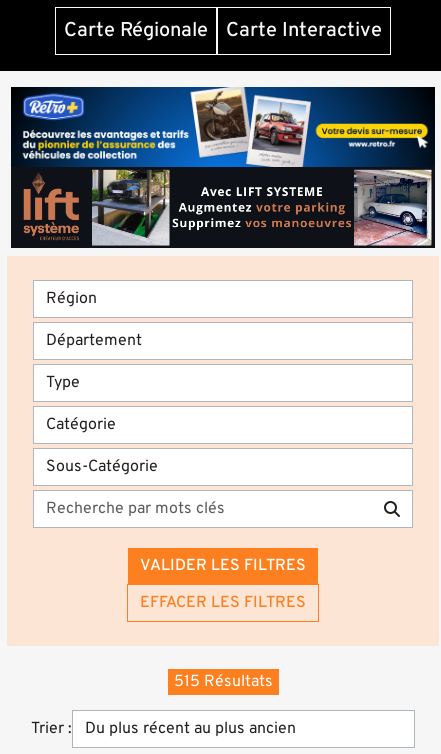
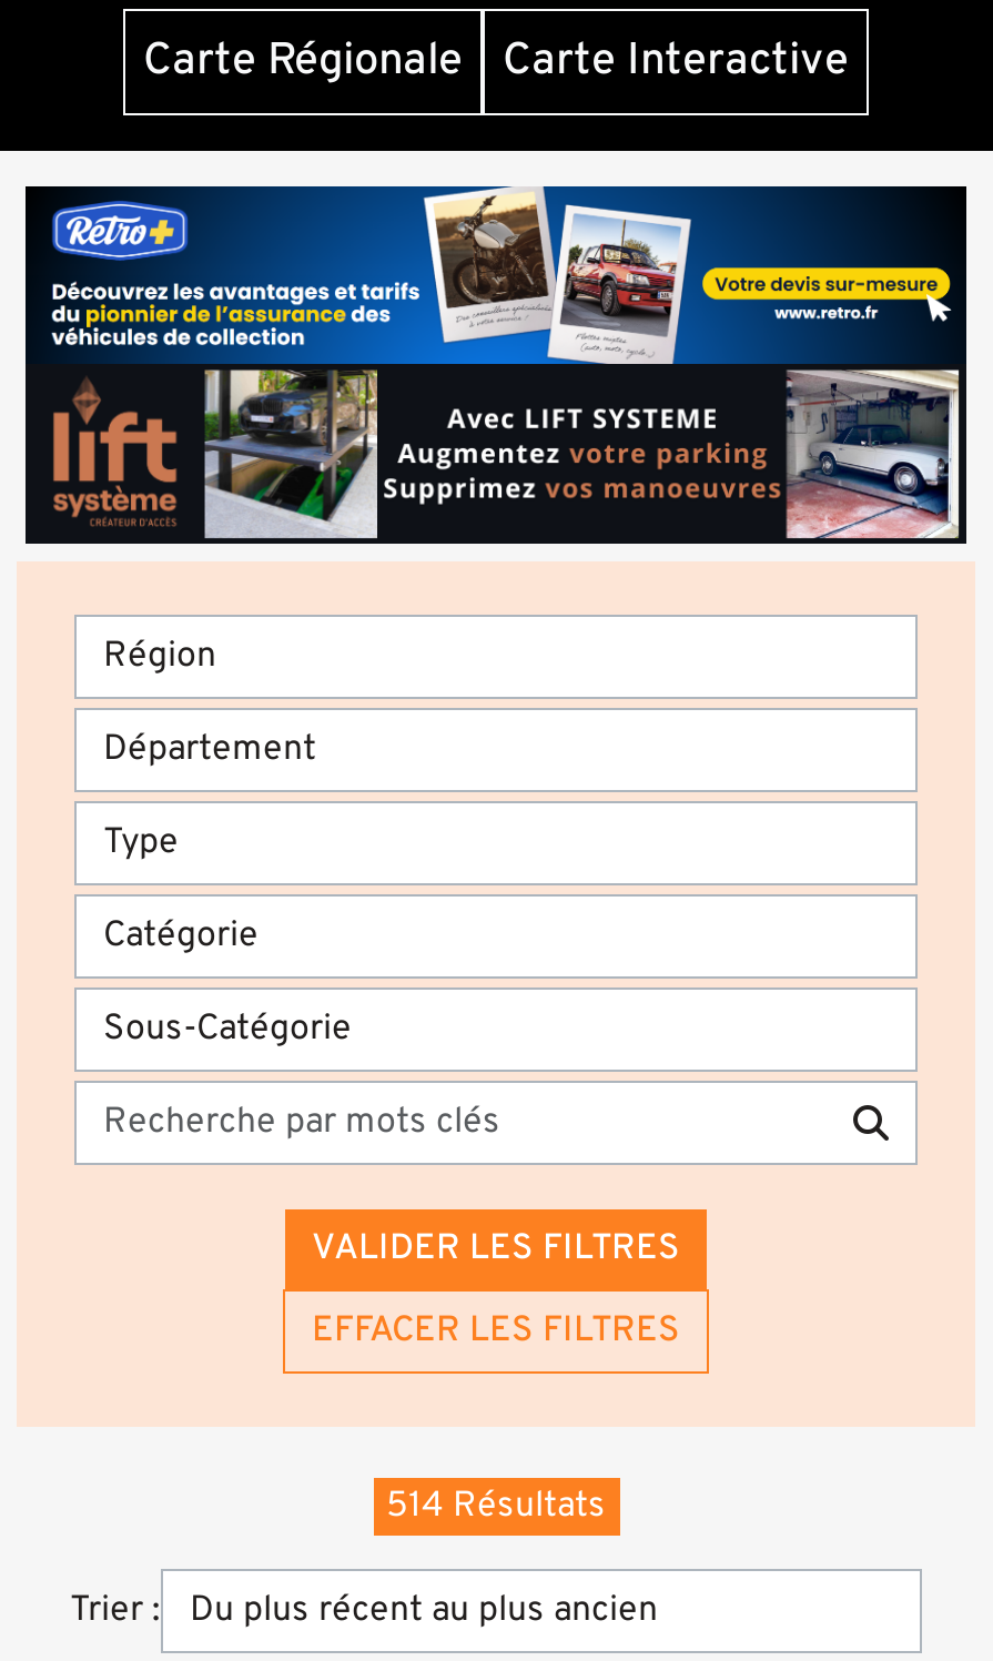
- 515 Résultats
+ 514 Résultats
